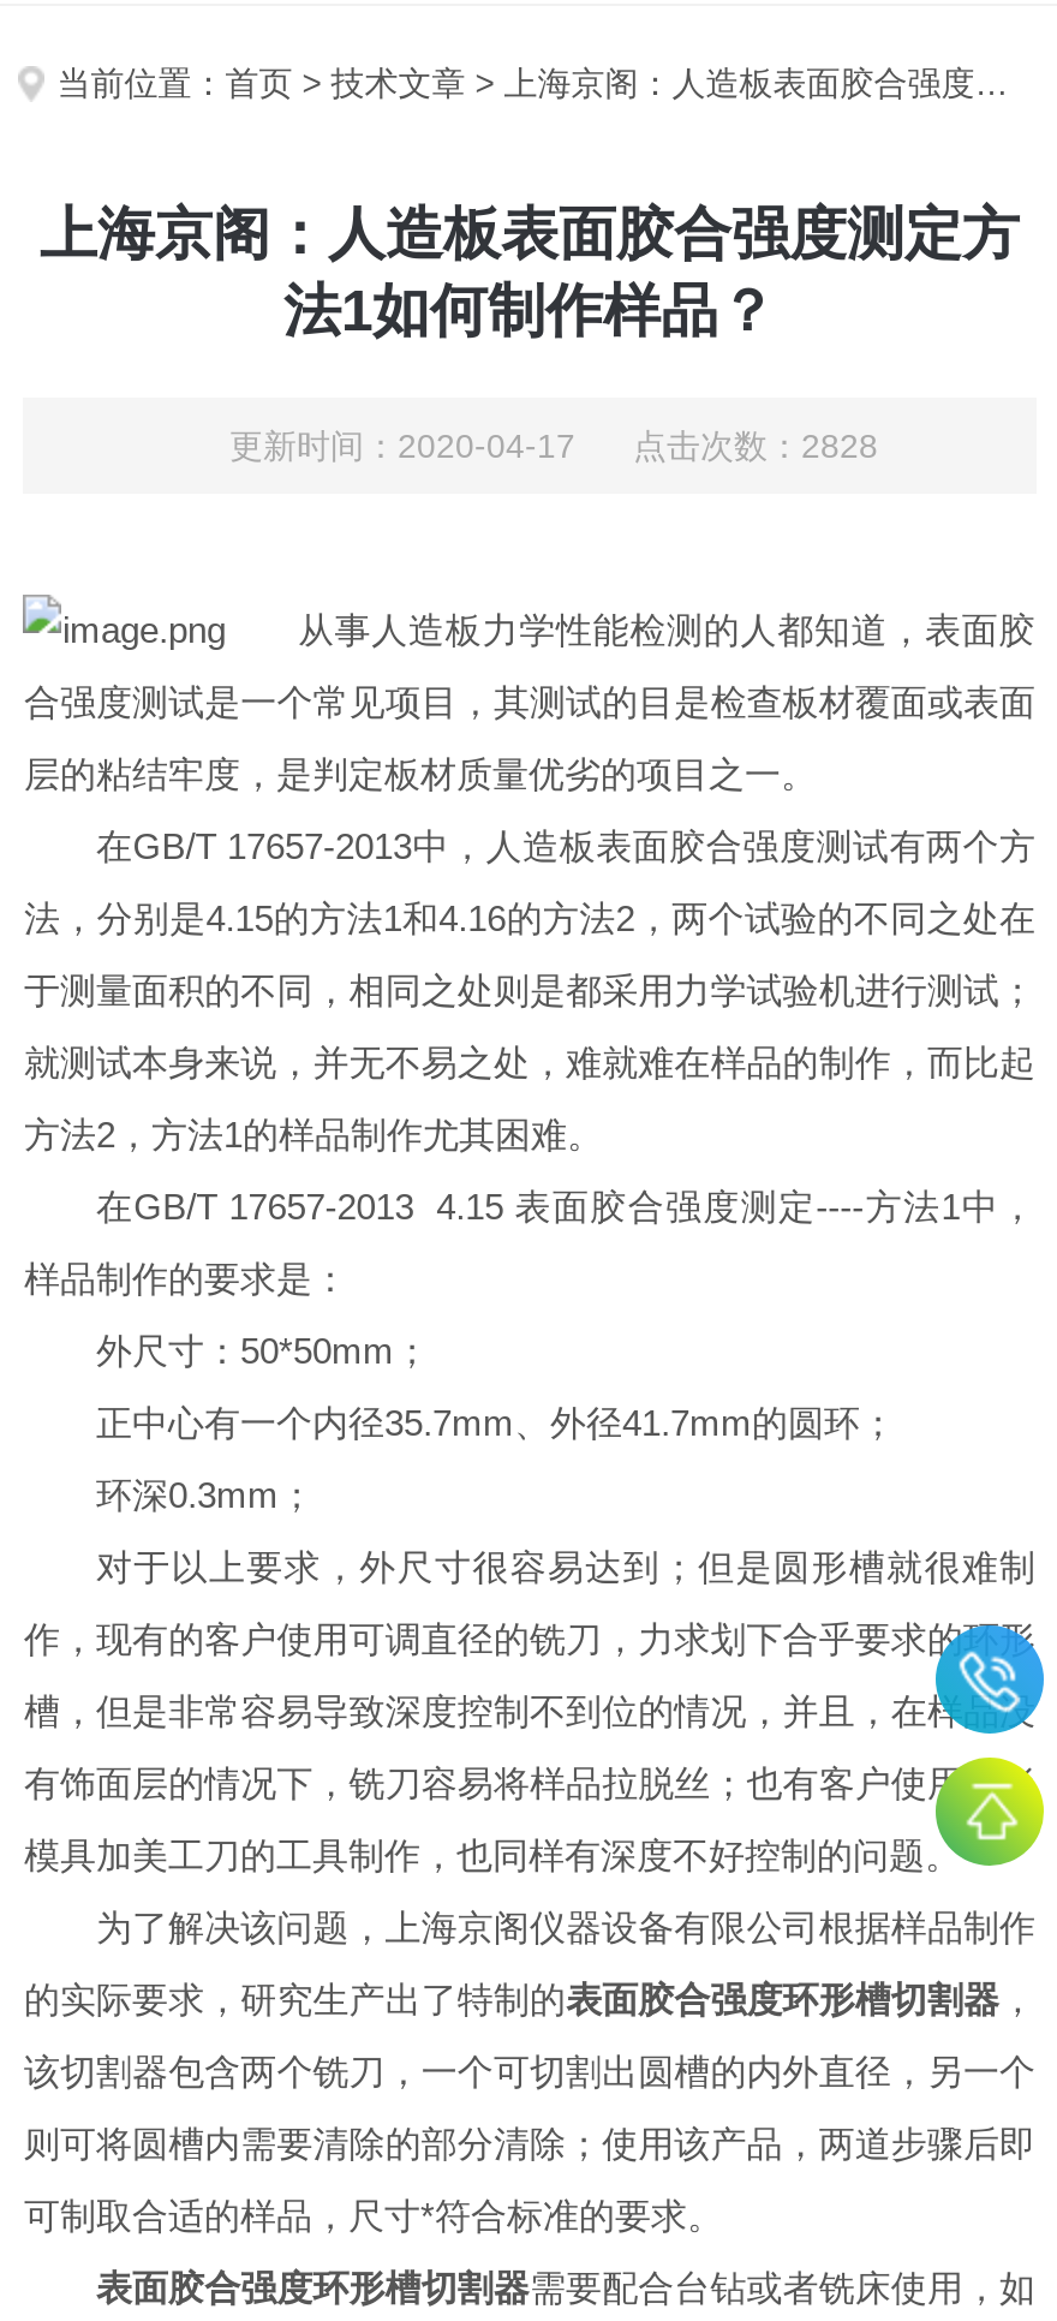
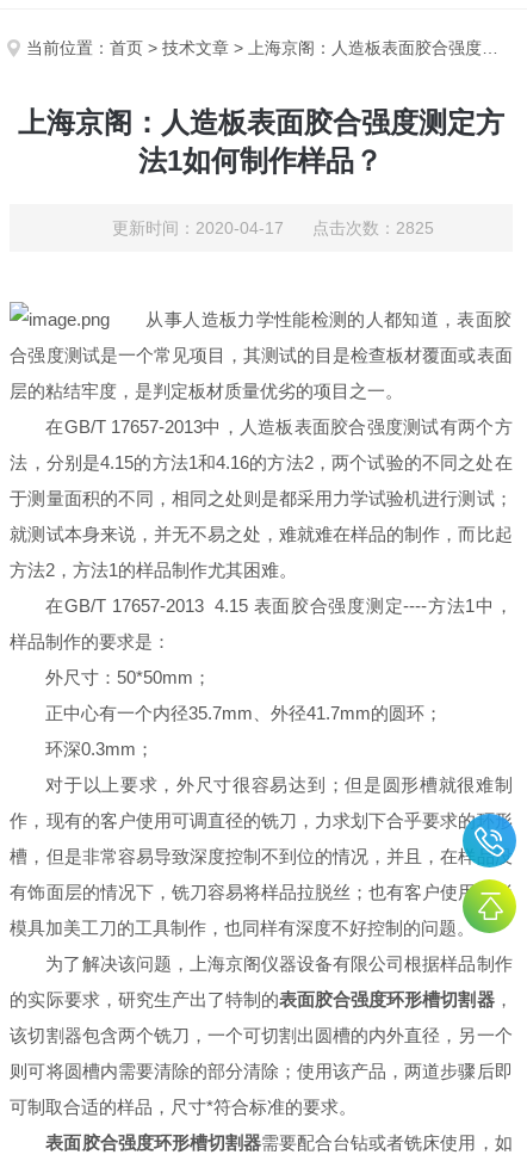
- 更新时间：2020-04-17 点击次数：2828
+ 更新时间：2020-04-17 点击次数：2825
